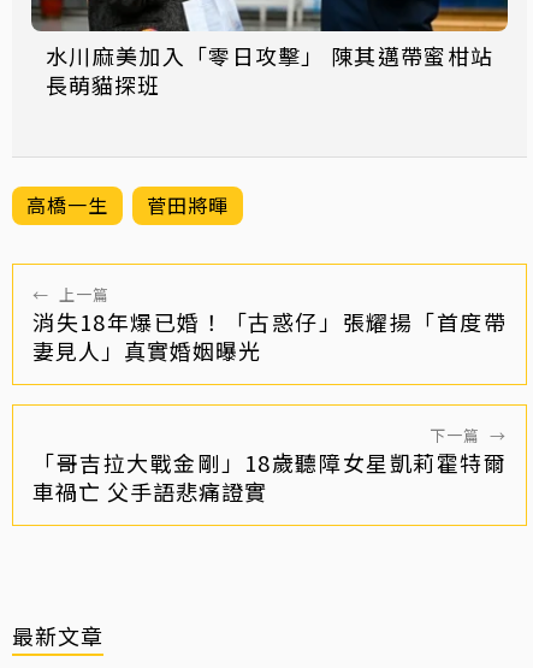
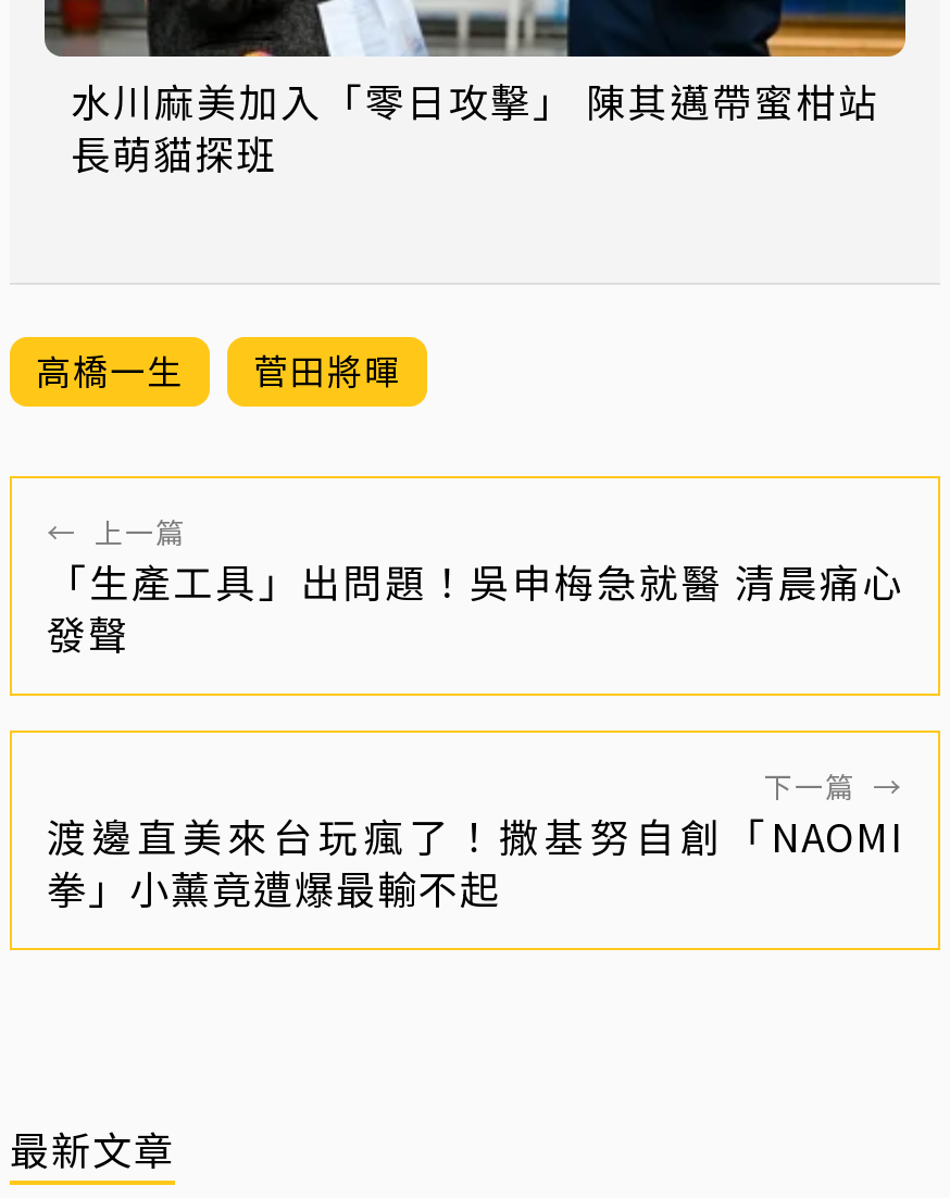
- 消失18年爆已婚！「古惑仔」張耀揚「首度帶
- 妻見人」真實婚姻曝光
+ 「生產工具」出問題！吳申梅急就醫 清晨痛心
+ 發聲

- 「哥吉拉大戰金剛」18歲聽障女星凱莉霍特爾
- 車禍亡 父手語悲痛證實
+ 渡邊直美來台玩瘋了！撒基努自創「NAOMI
+ 拳」小薰竟遭爆最輸不起
